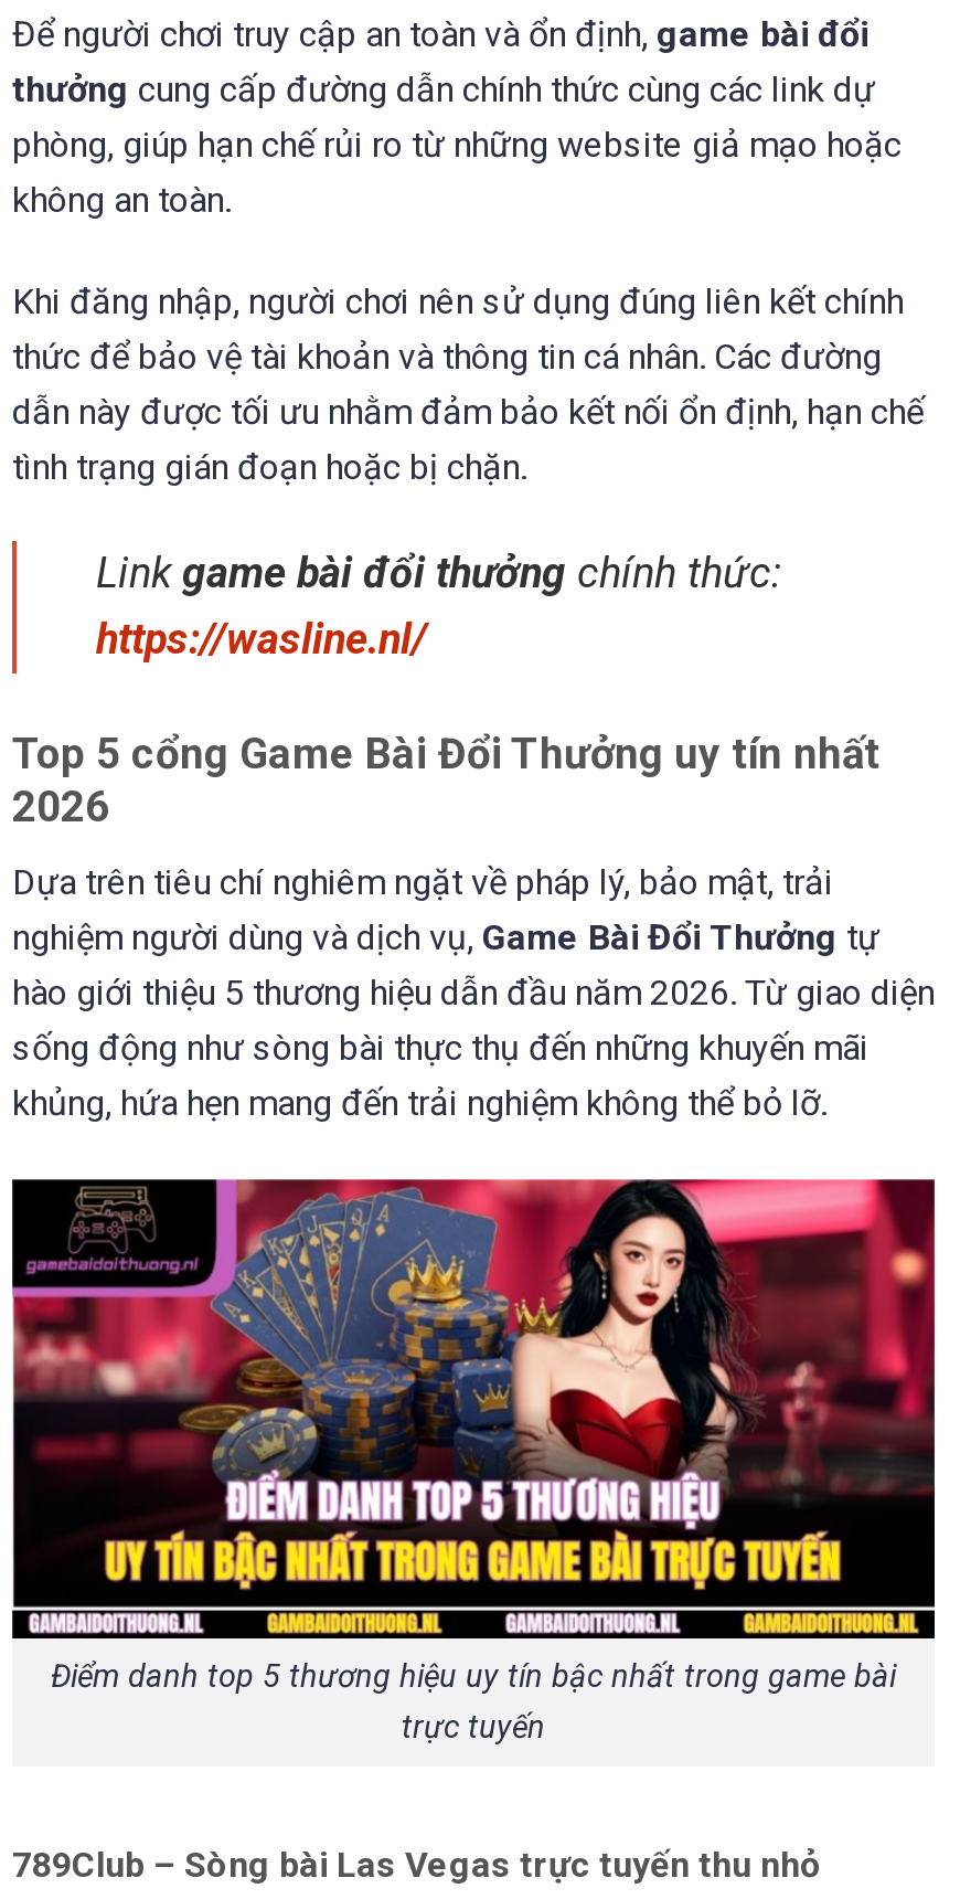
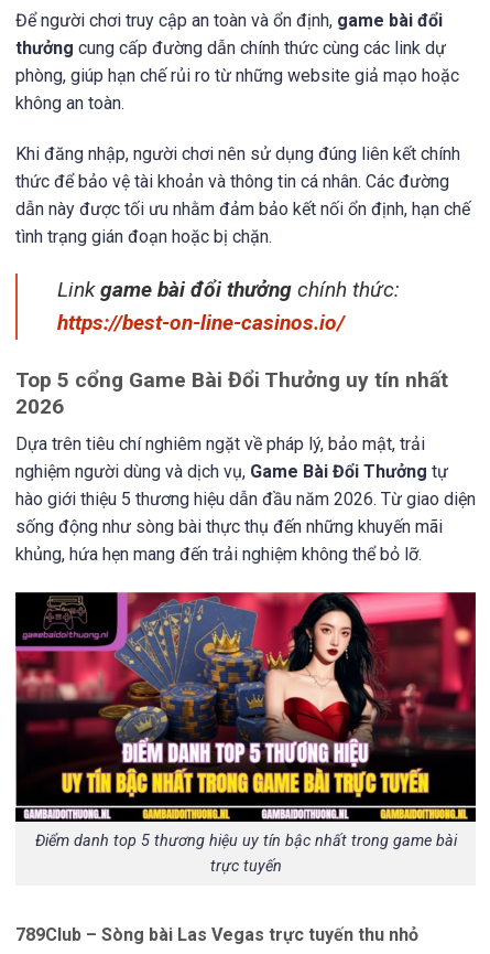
- https://wasline.nl/
+ https://best-on-line-casinos.io/
